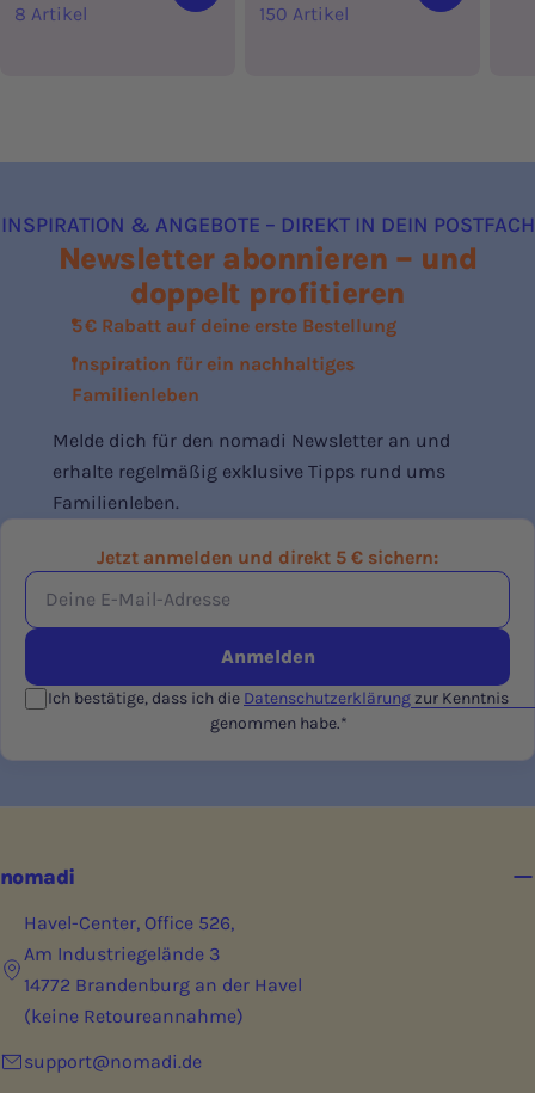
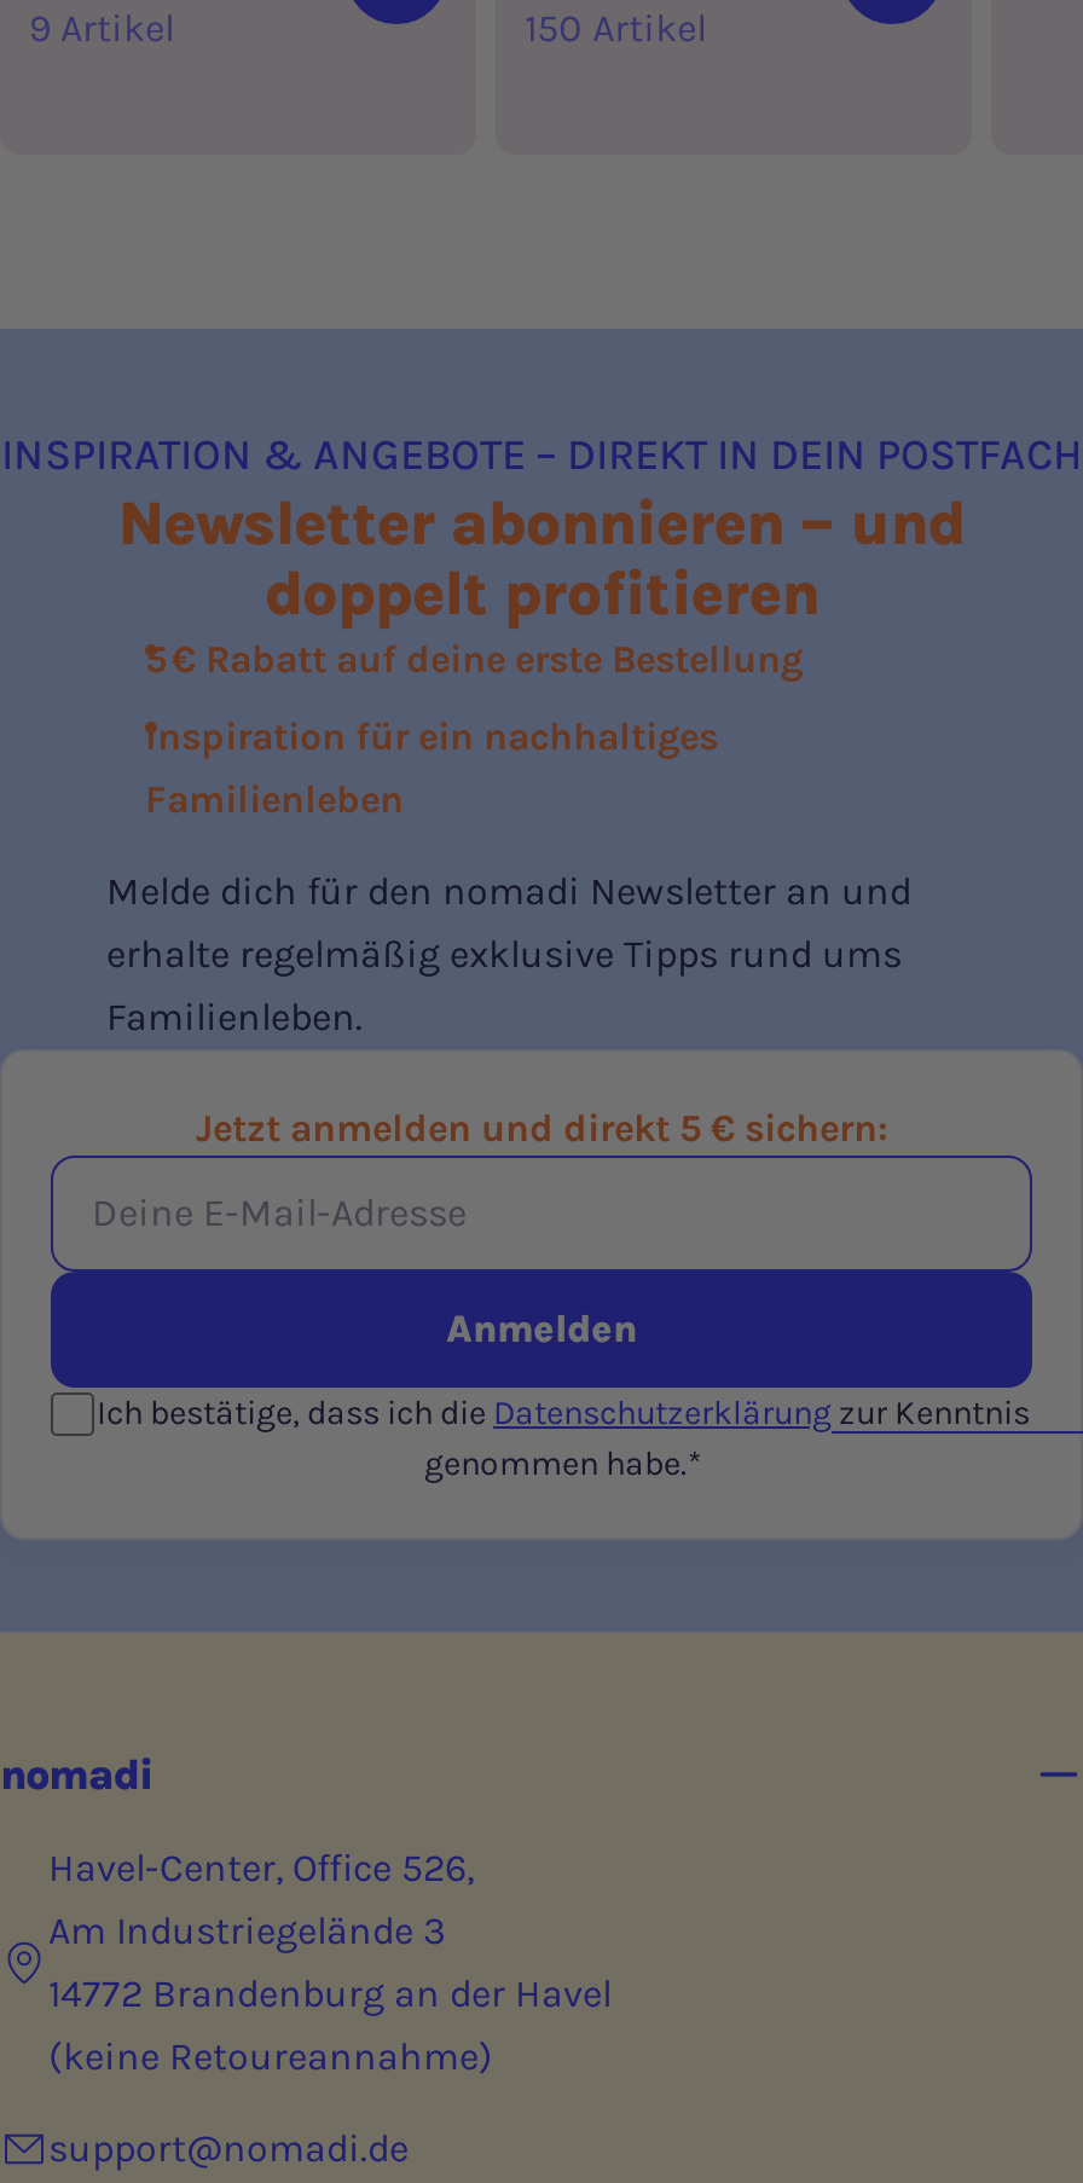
- 8 Artikel
+ 9 Artikel
